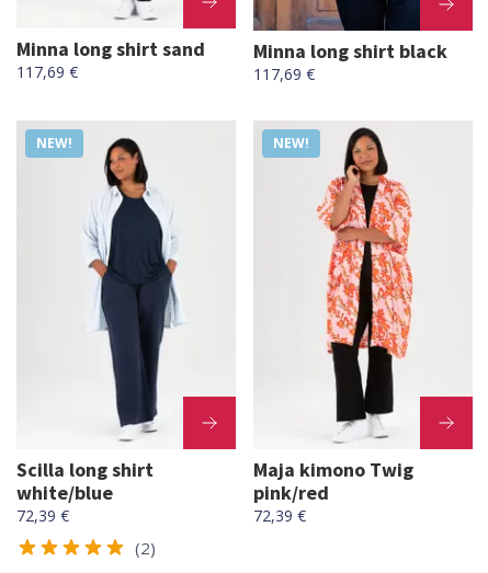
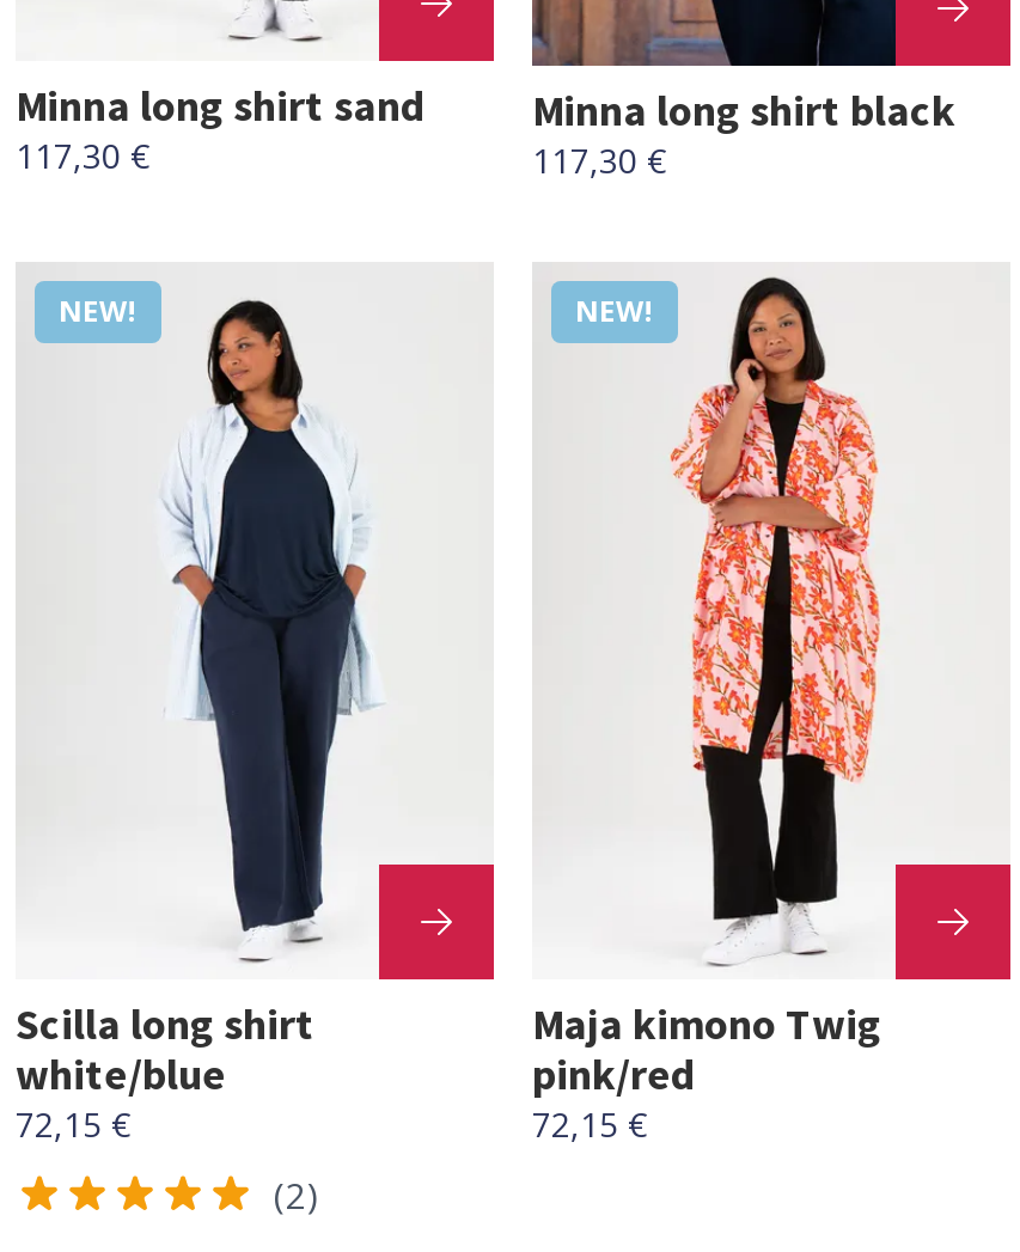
- 117,69 €
+ 117,30 €

- 117,69 €
+ 117,30 €

- 72,39 €
+ 72,15 €

- 72,39 €
+ 72,15 €
